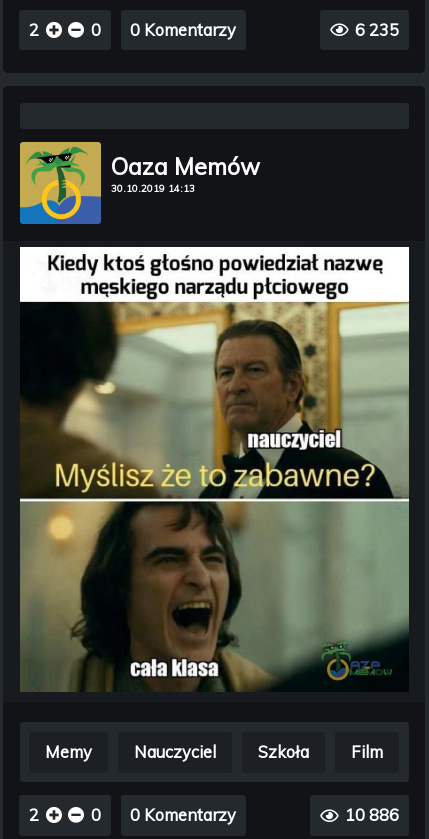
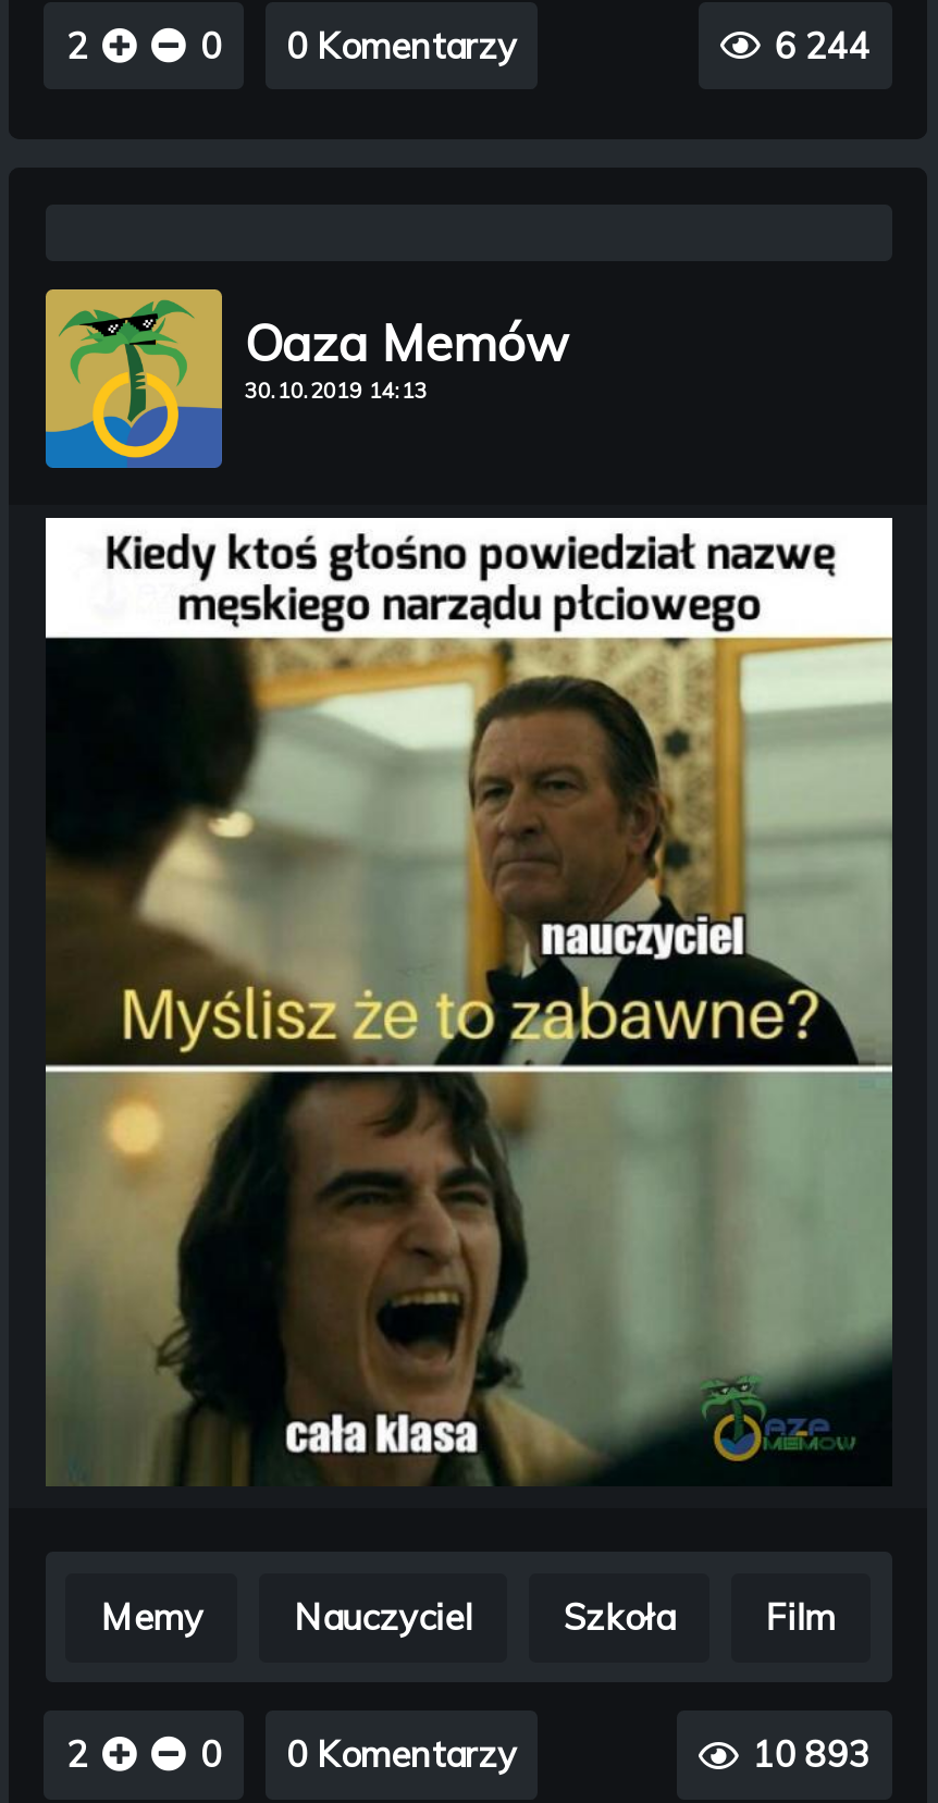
- 6 235
+ 6 244

- 10 886
+ 10 893
